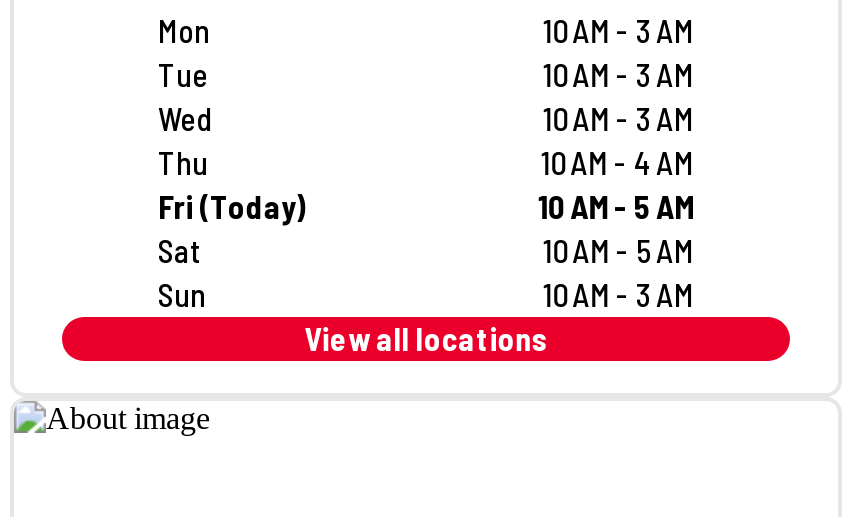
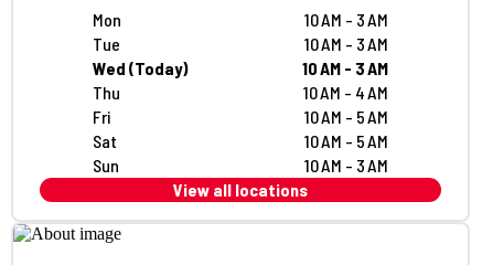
- Wed
+ Wed (Today)

- Fri (Today)
+ Fri
